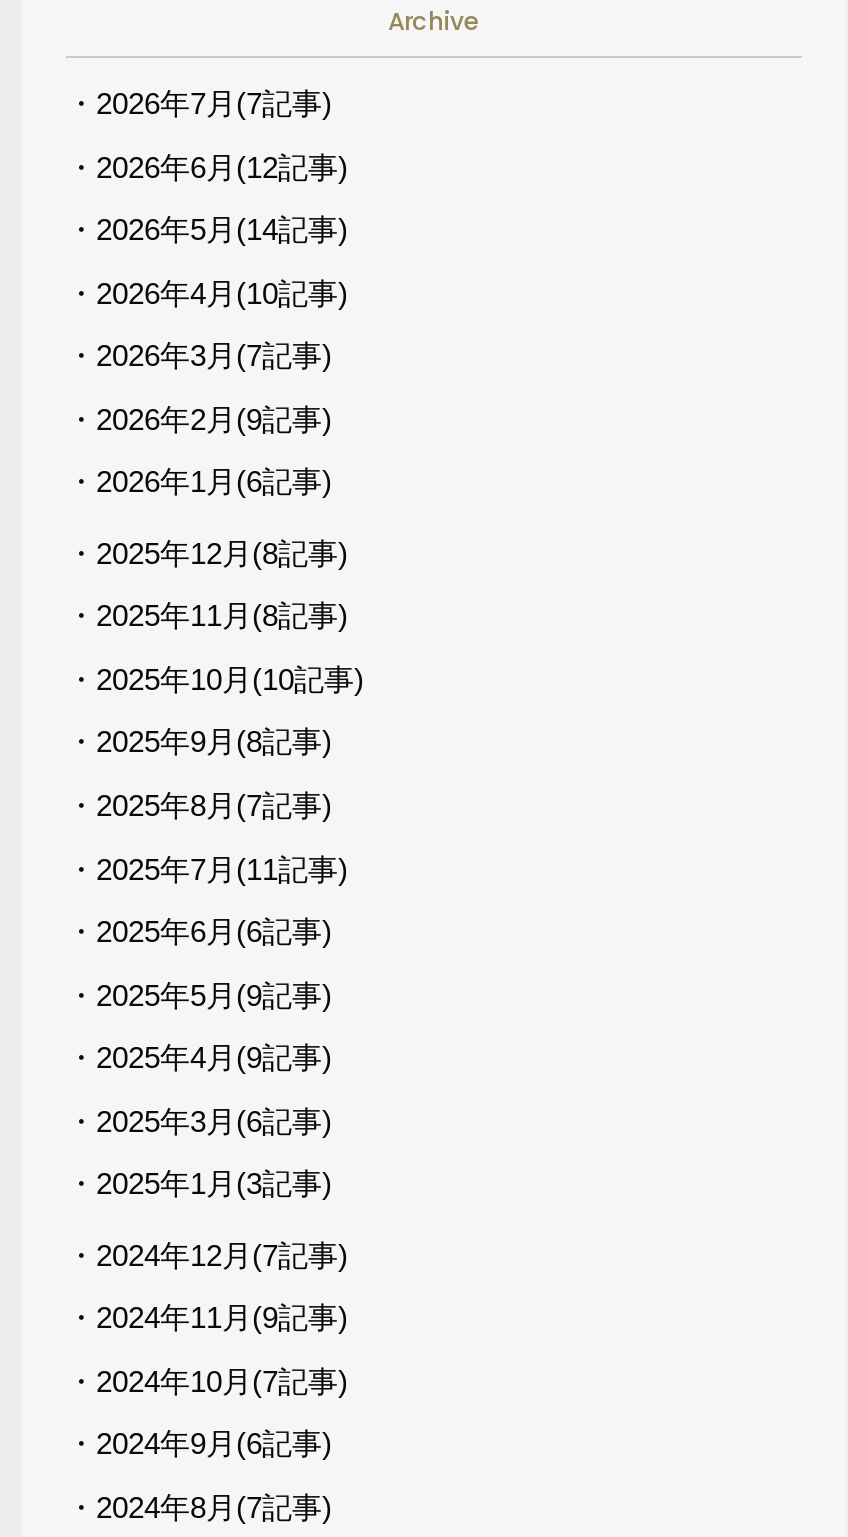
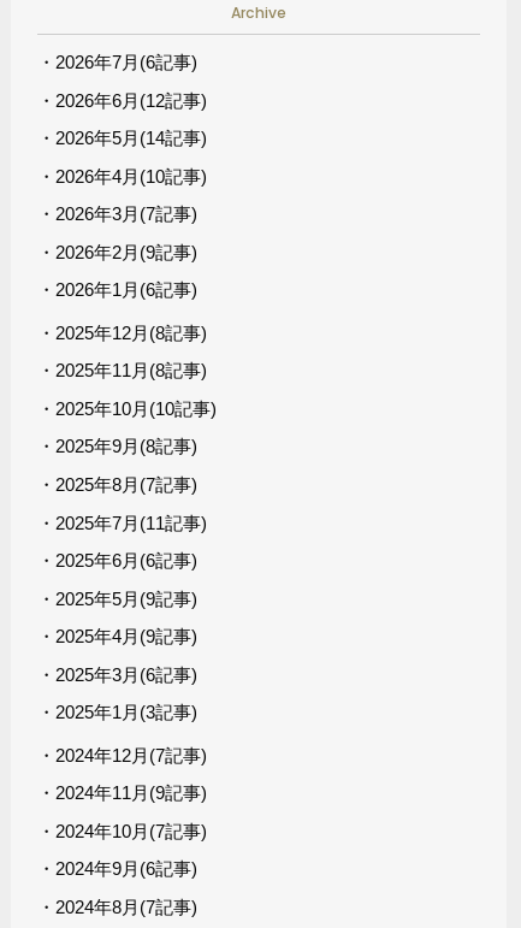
- ・2026年7月(7記事)
+ ・2026年7月(6記事)
